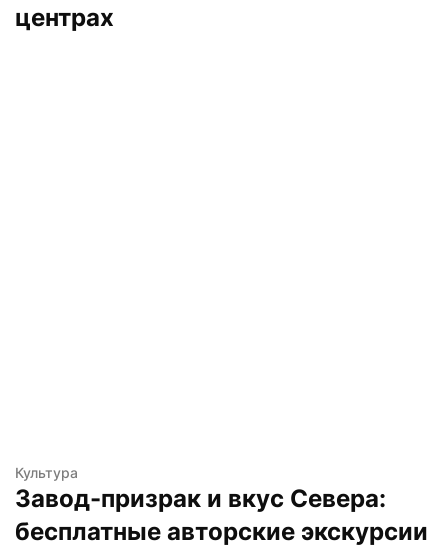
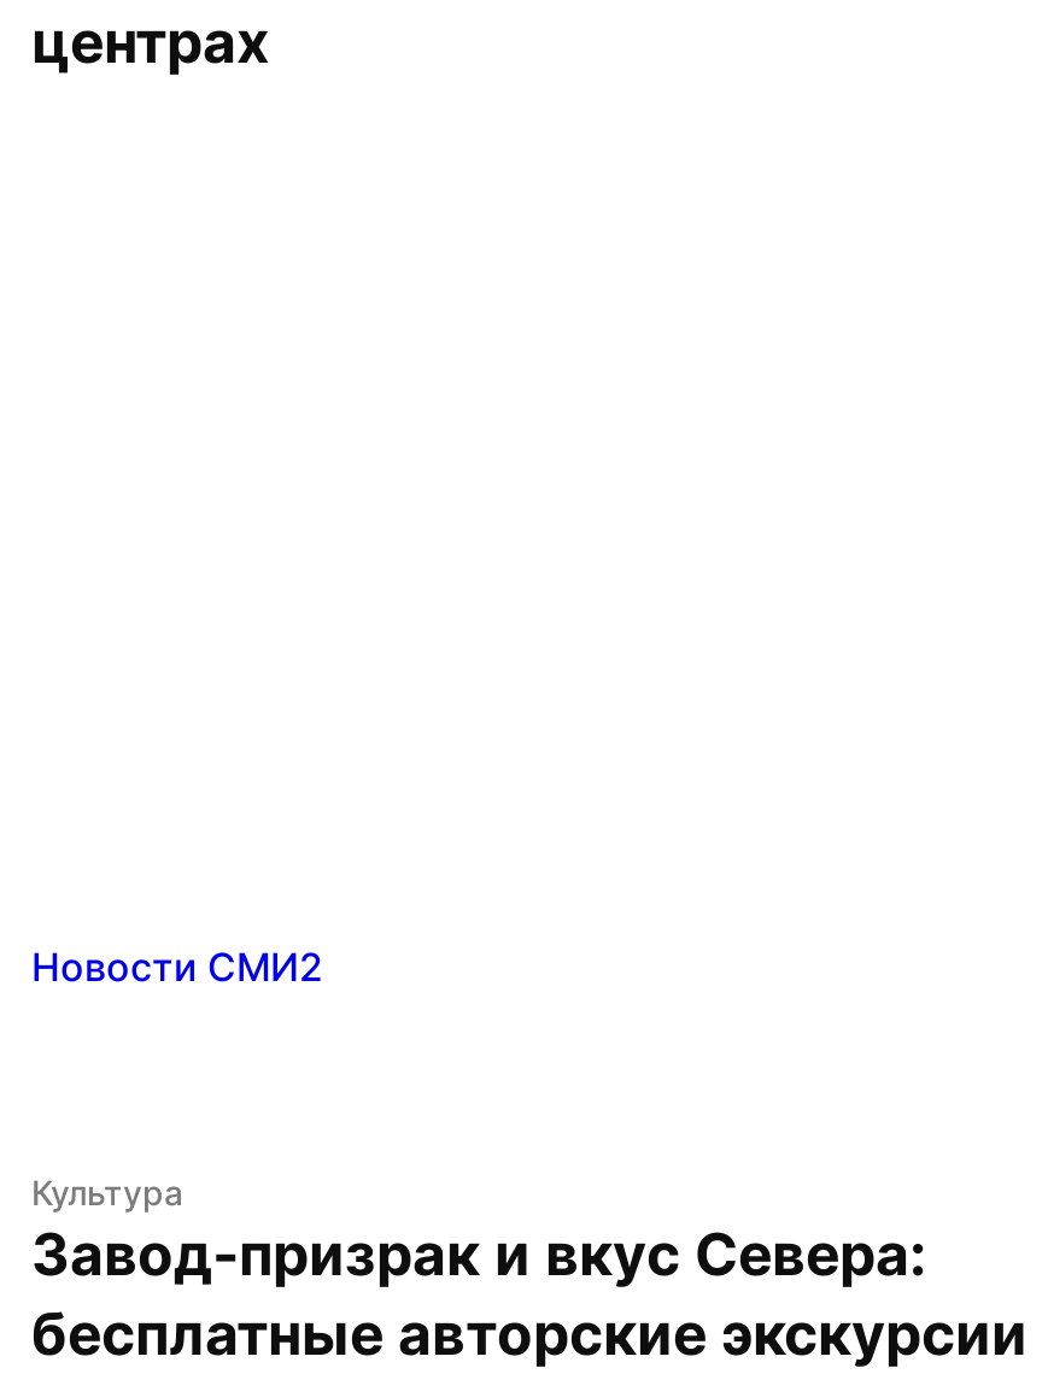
+ Новости СМИ2
